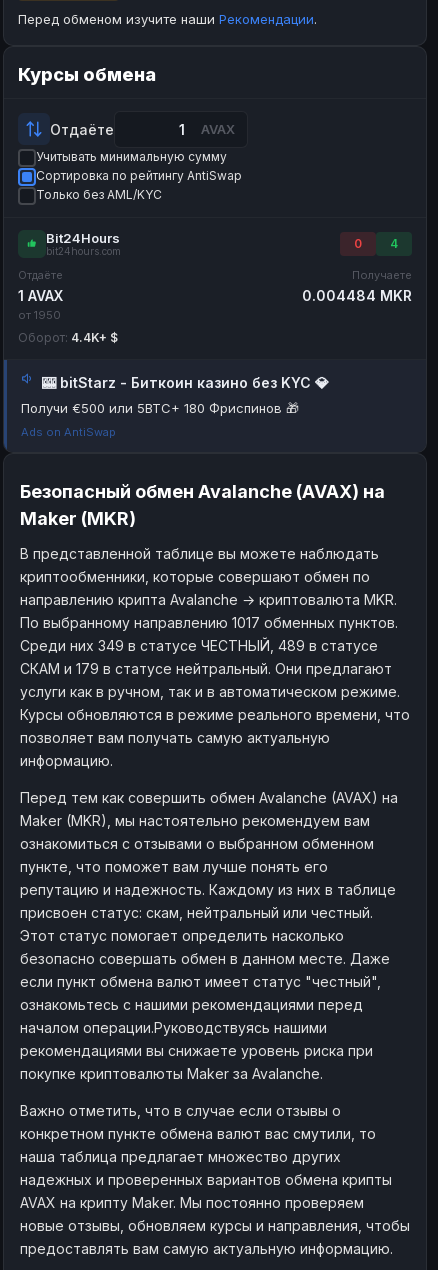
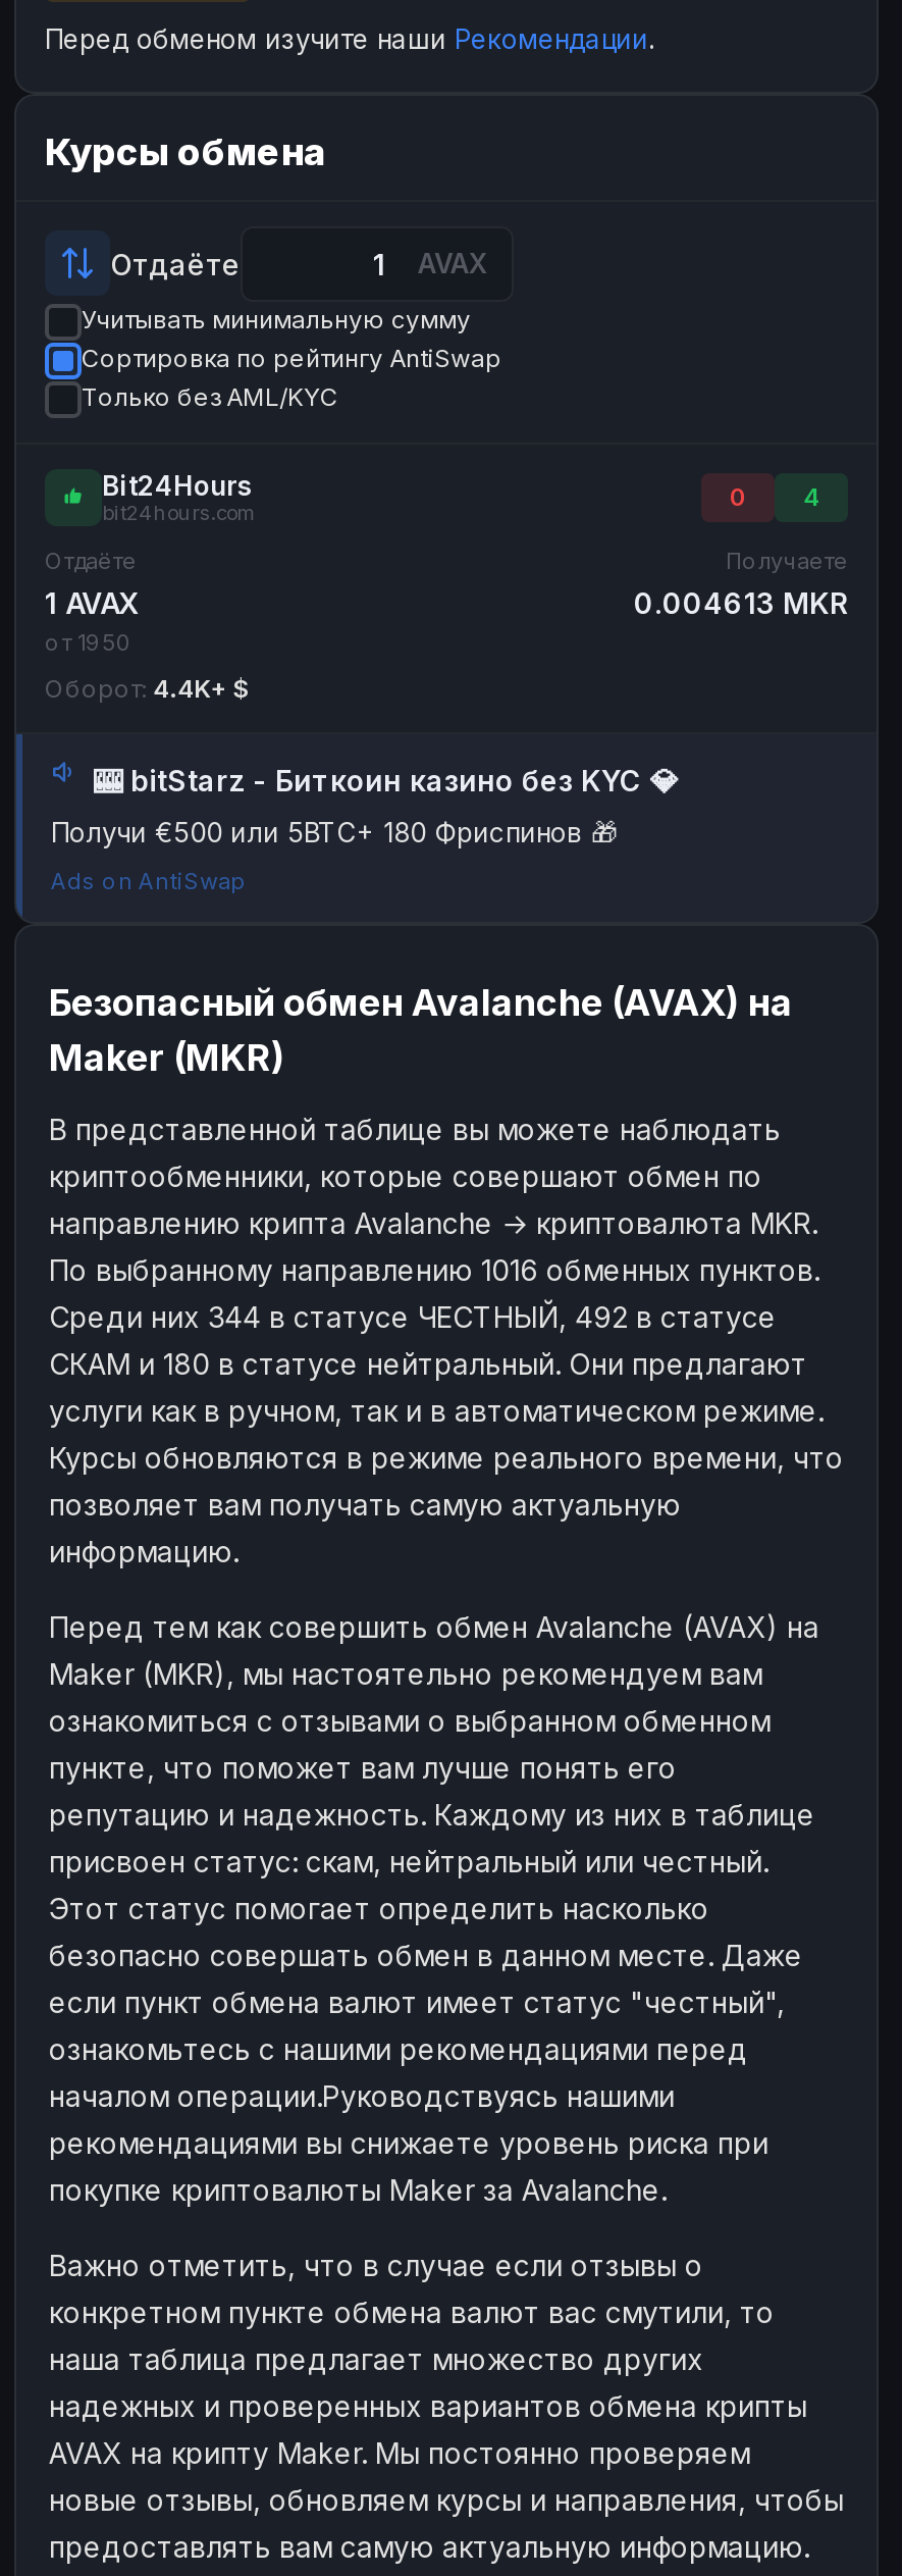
- 0.004484 MKR
+ 0.004613 MKR

- По выбранному направлению 1017 обменных пунктов.
+ По выбранному направлению 1016 обменных пунктов.

- Среди них 349 в статусе ЧЕСТНЫЙ, 489 в статусе
+ Среди них 344 в статусе ЧЕСТНЫЙ, 492 в статусе

- СКАМ и 179 в статусе нейтральный. Они предлагают
+ СКАМ и 180 в статусе нейтральный. Они предлагают
